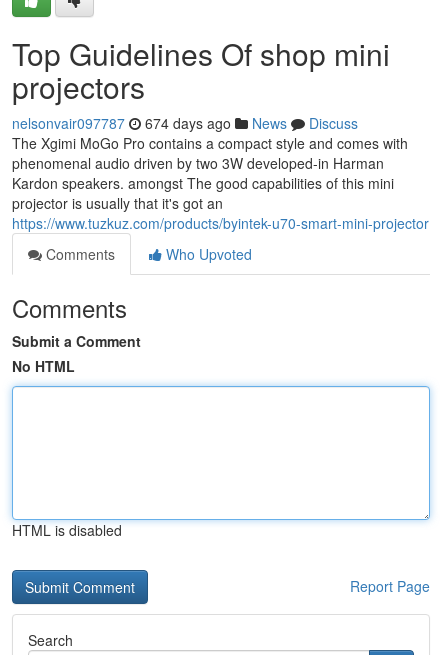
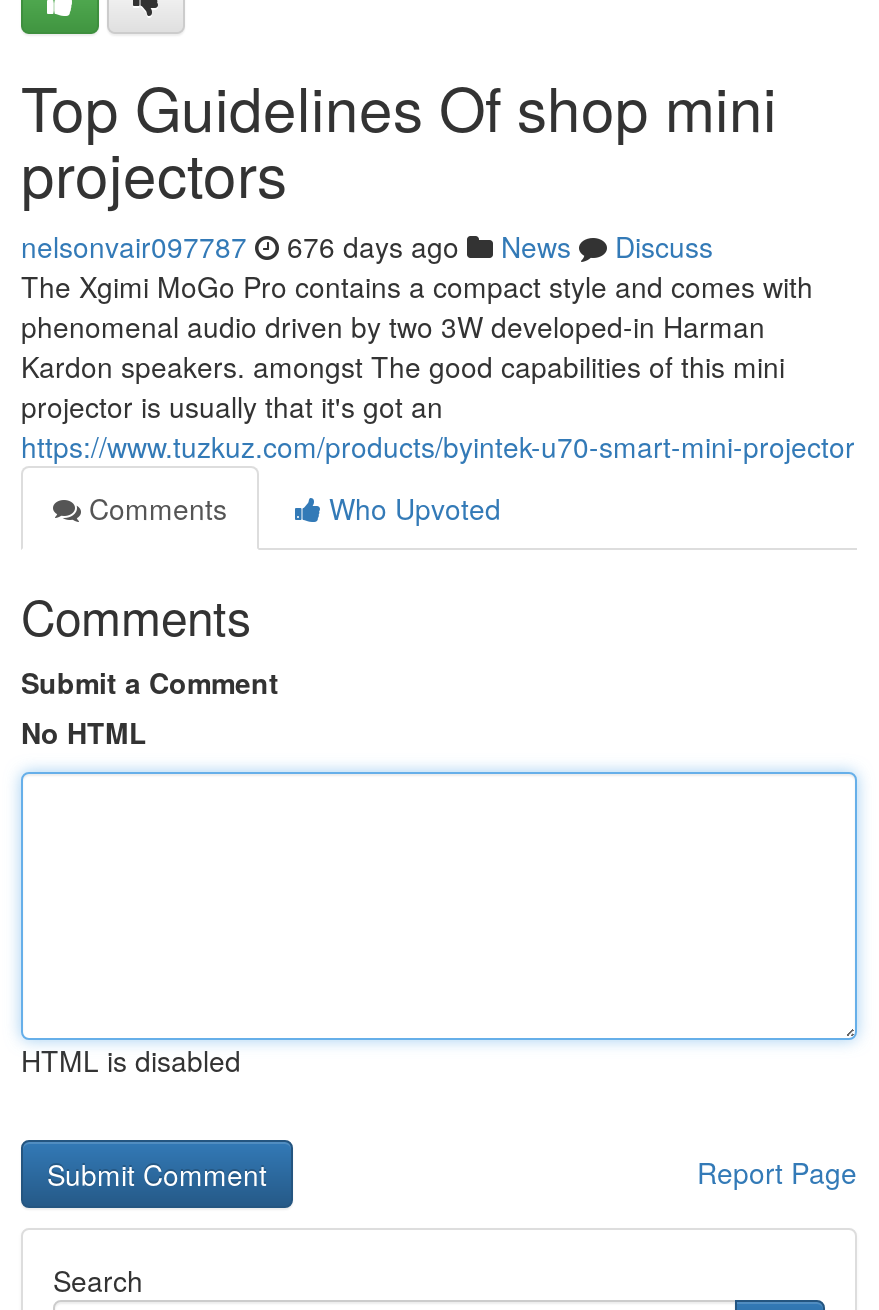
- nelsonvair097787 674 days ago News Discuss
+ nelsonvair097787 676 days ago News Discuss
